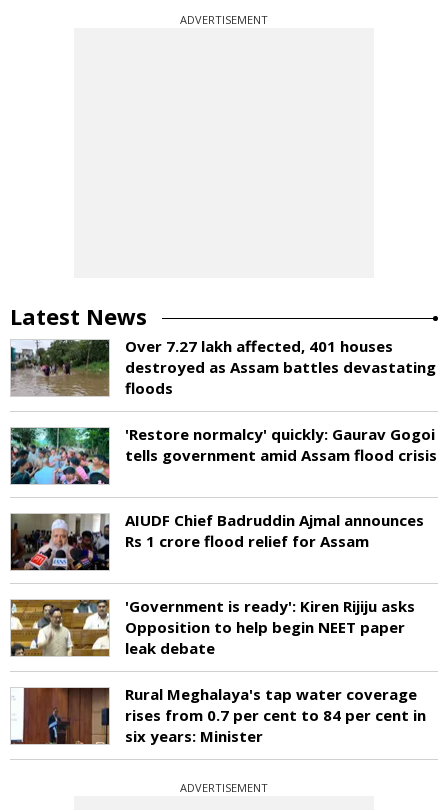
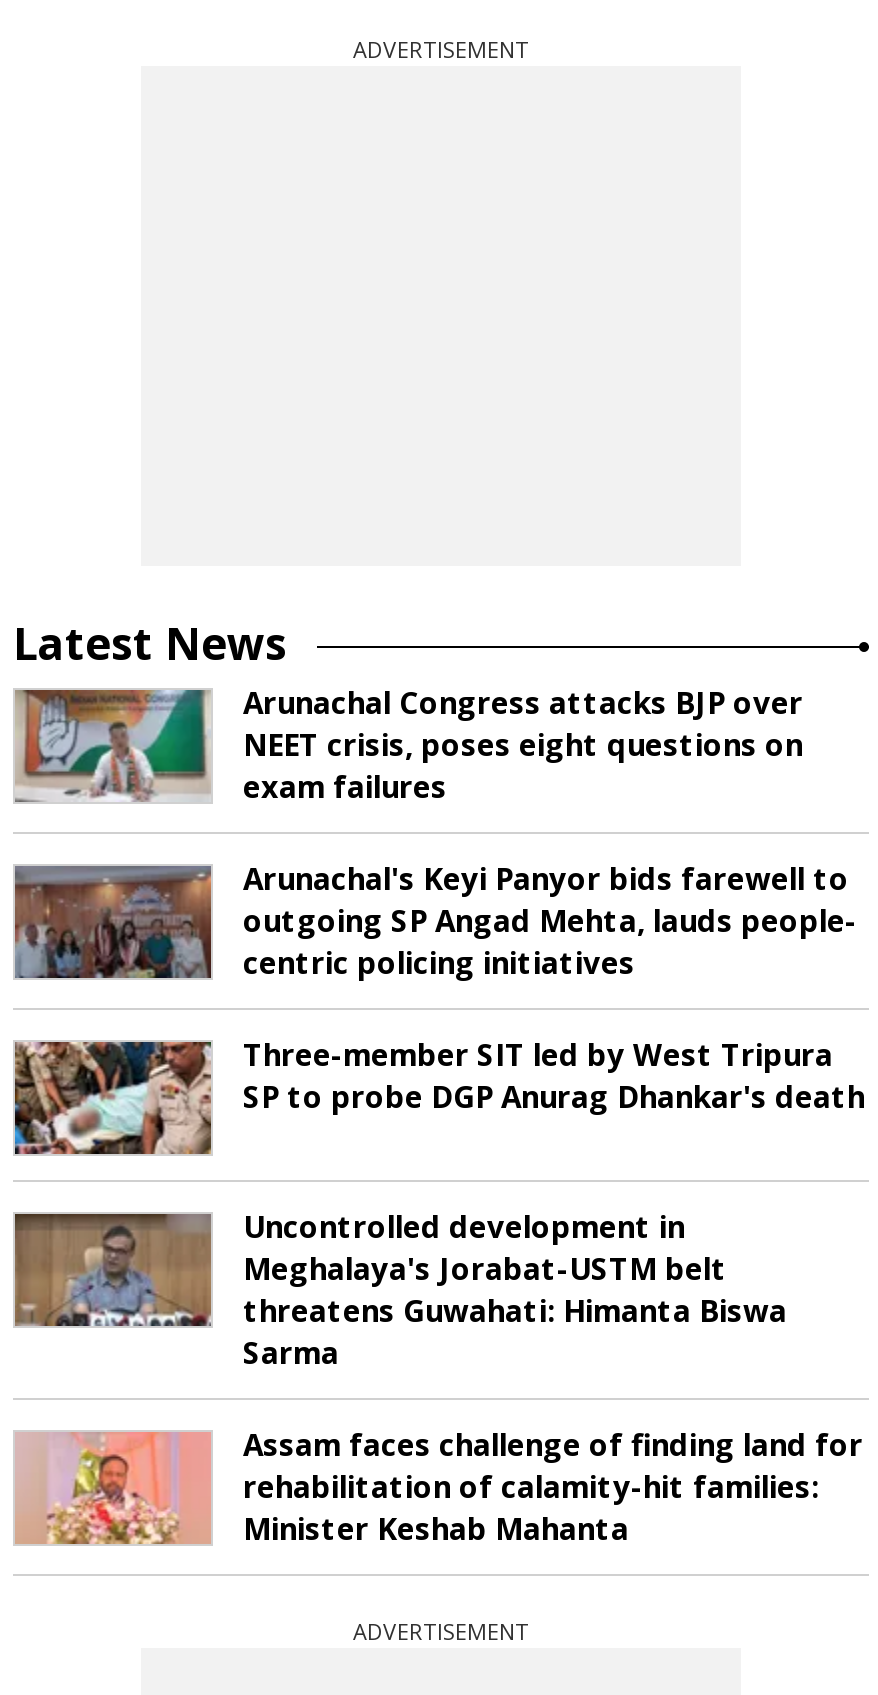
- [image]
- Over 7.27 lakh affected, 401 houses
- destroyed as Assam battles devastating
- floods
+ [image]
+ Arunachal Congress attacks BJP over
+ NEET crisis, poses eight questions on
+ exam failures

- [image]
- 'Restore normalcy' quickly: Gaurav Gogoi
- tells government amid Assam flood crisis
+ [image]
+ Arunachal's Keyi Panyor bids farewell to
+ outgoing SP Angad Mehta, lauds people-
+ centric policing initiatives

- [image]
- AIUDF Chief Badruddin Ajmal announces
- Rs 1 crore flood relief for Assam
+ [image]
+ Three-member SIT led by West Tripura
+ SP to probe DGP Anurag Dhankar's death

- [image]
- 'Government is ready': Kiren Rijiju asks
- Opposition to help begin NEET paper
- leak debate
+ [image]
+ Uncontrolled development in
+ Meghalaya's Jorabat-USTM belt
+ threatens Guwahati: Himanta Biswa
+ Sarma

- [image]
- Rural Meghalaya's tap water coverage
- rises from 0.7 per cent to 84 per cent in
- six years: Minister
+ [image]
+ Assam faces challenge of finding land for
+ rehabilitation of calamity-hit families:
+ Minister Keshab Mahanta
